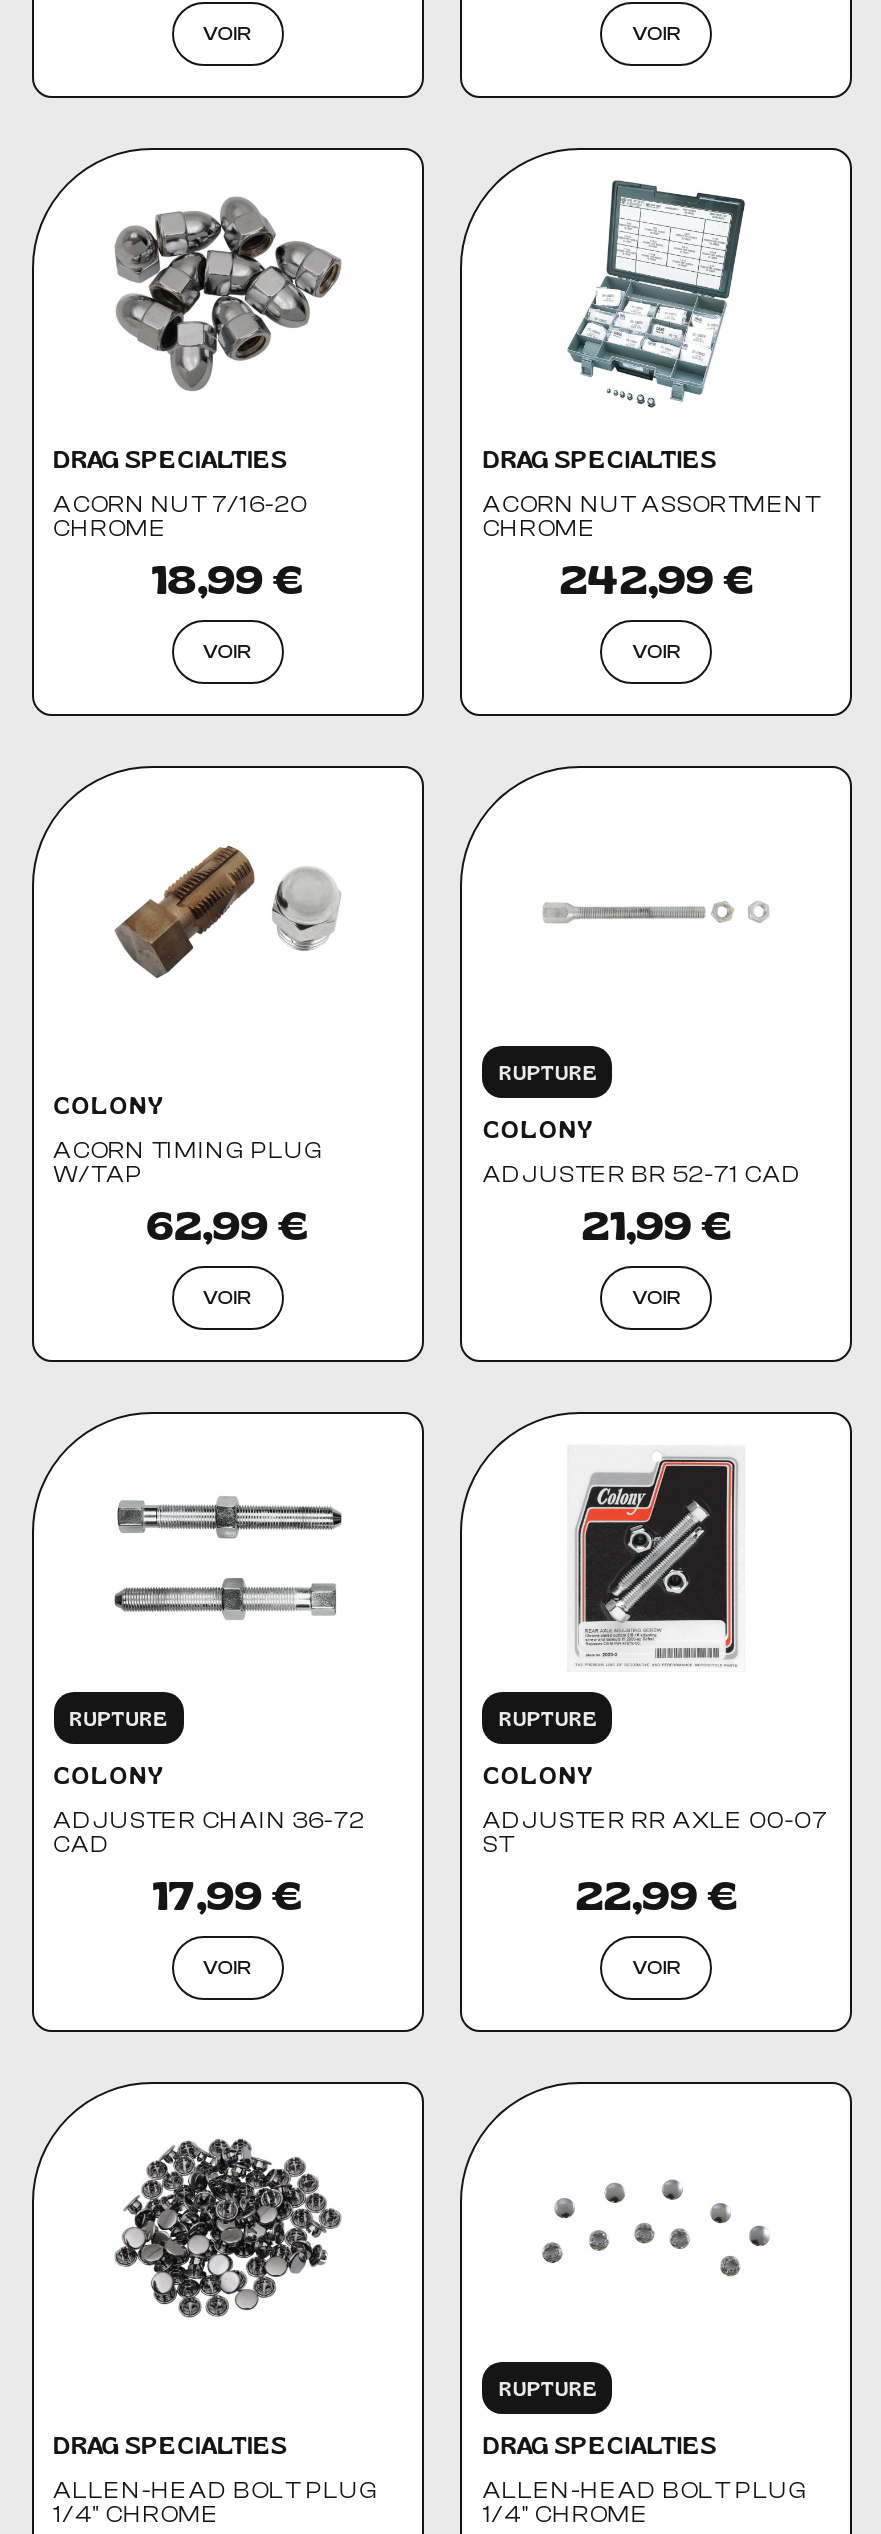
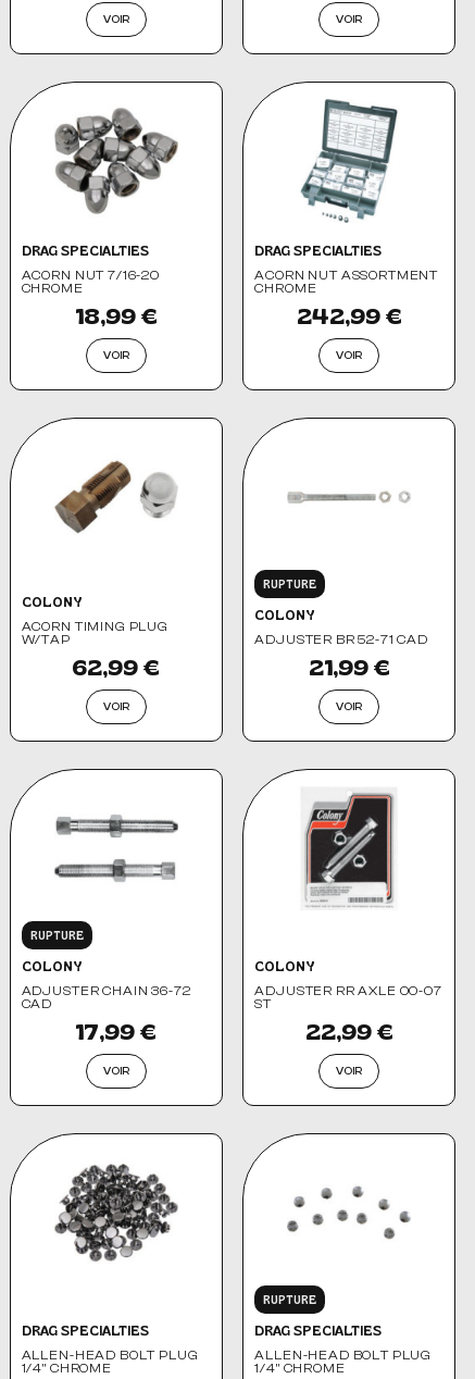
- RUPTURE
